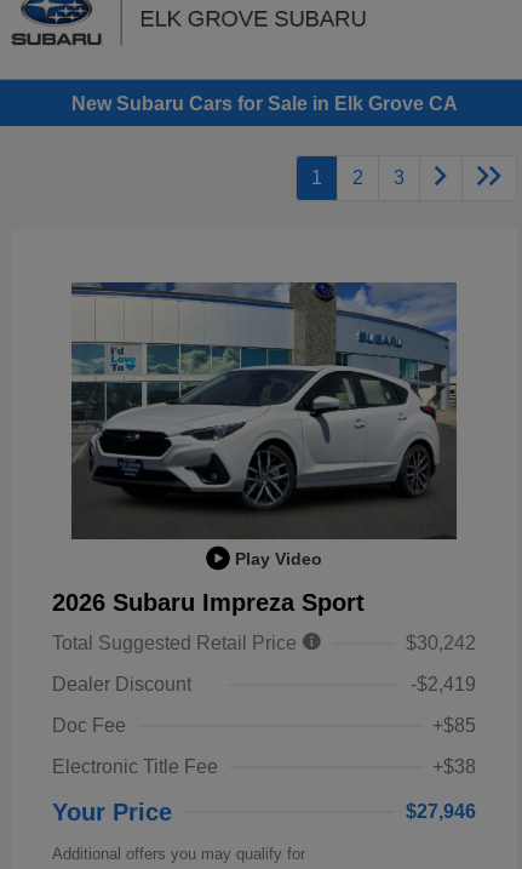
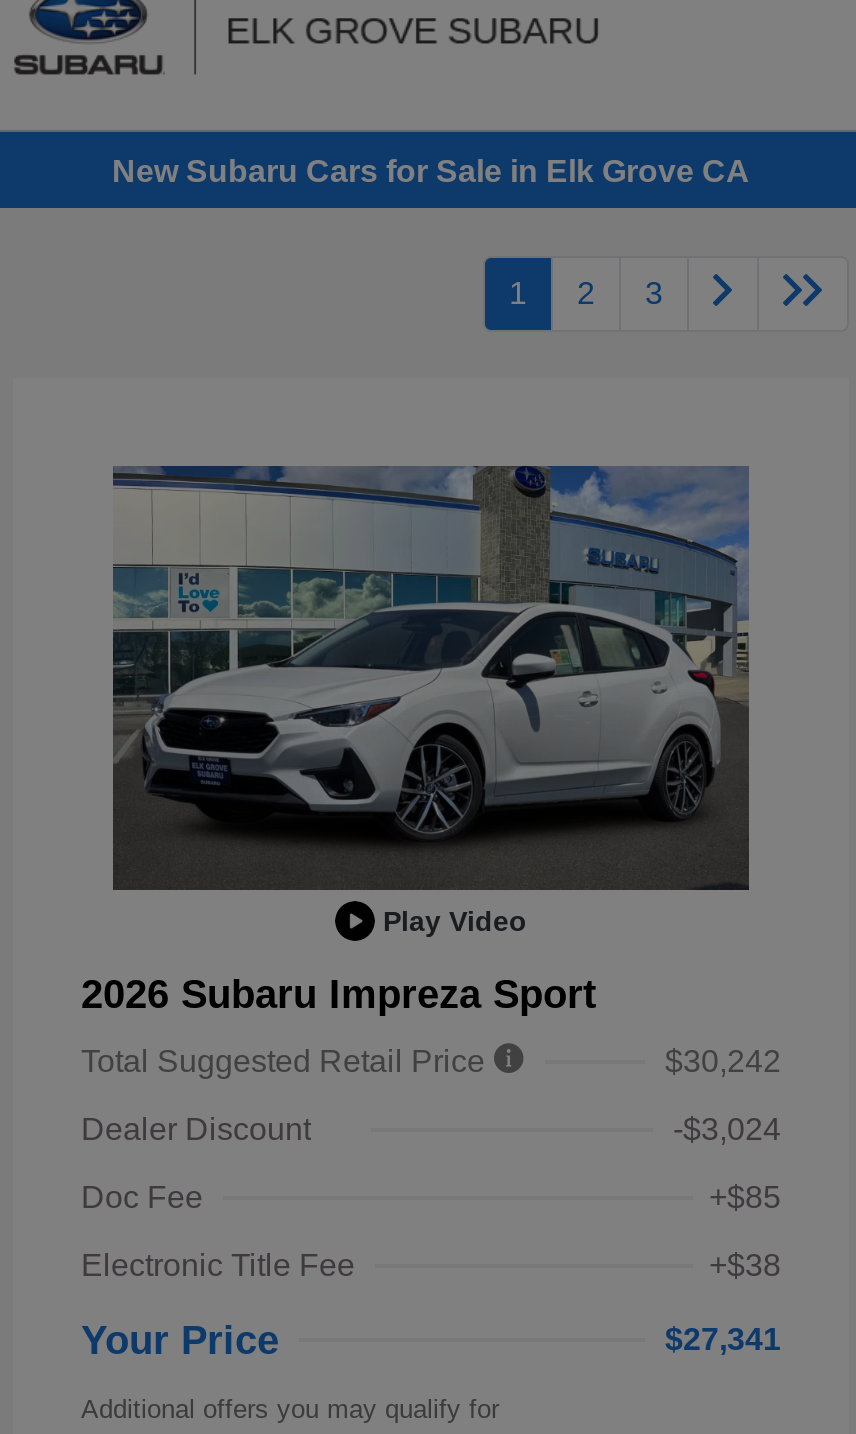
- -$2,419
+ -$3,024

- $27,946
+ $27,341
